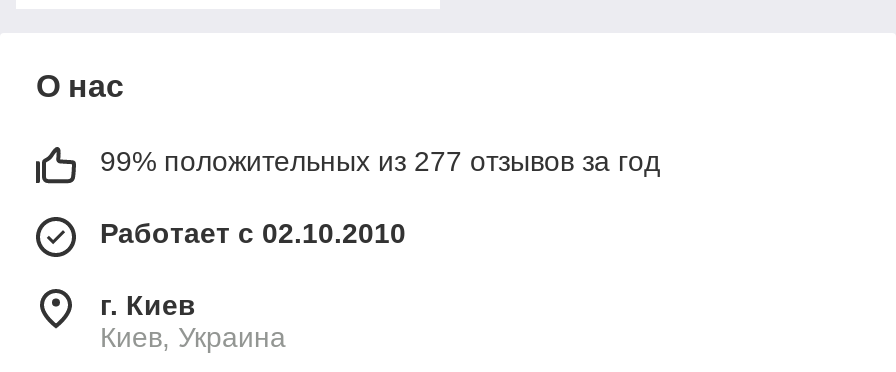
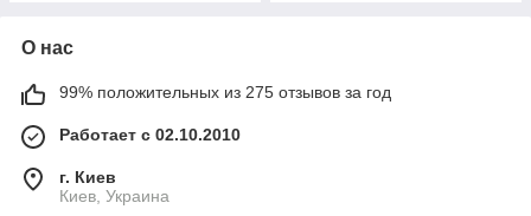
- 99% положительных из 277 отзывов за год
+ 99% положительных из 275 отзывов за год
